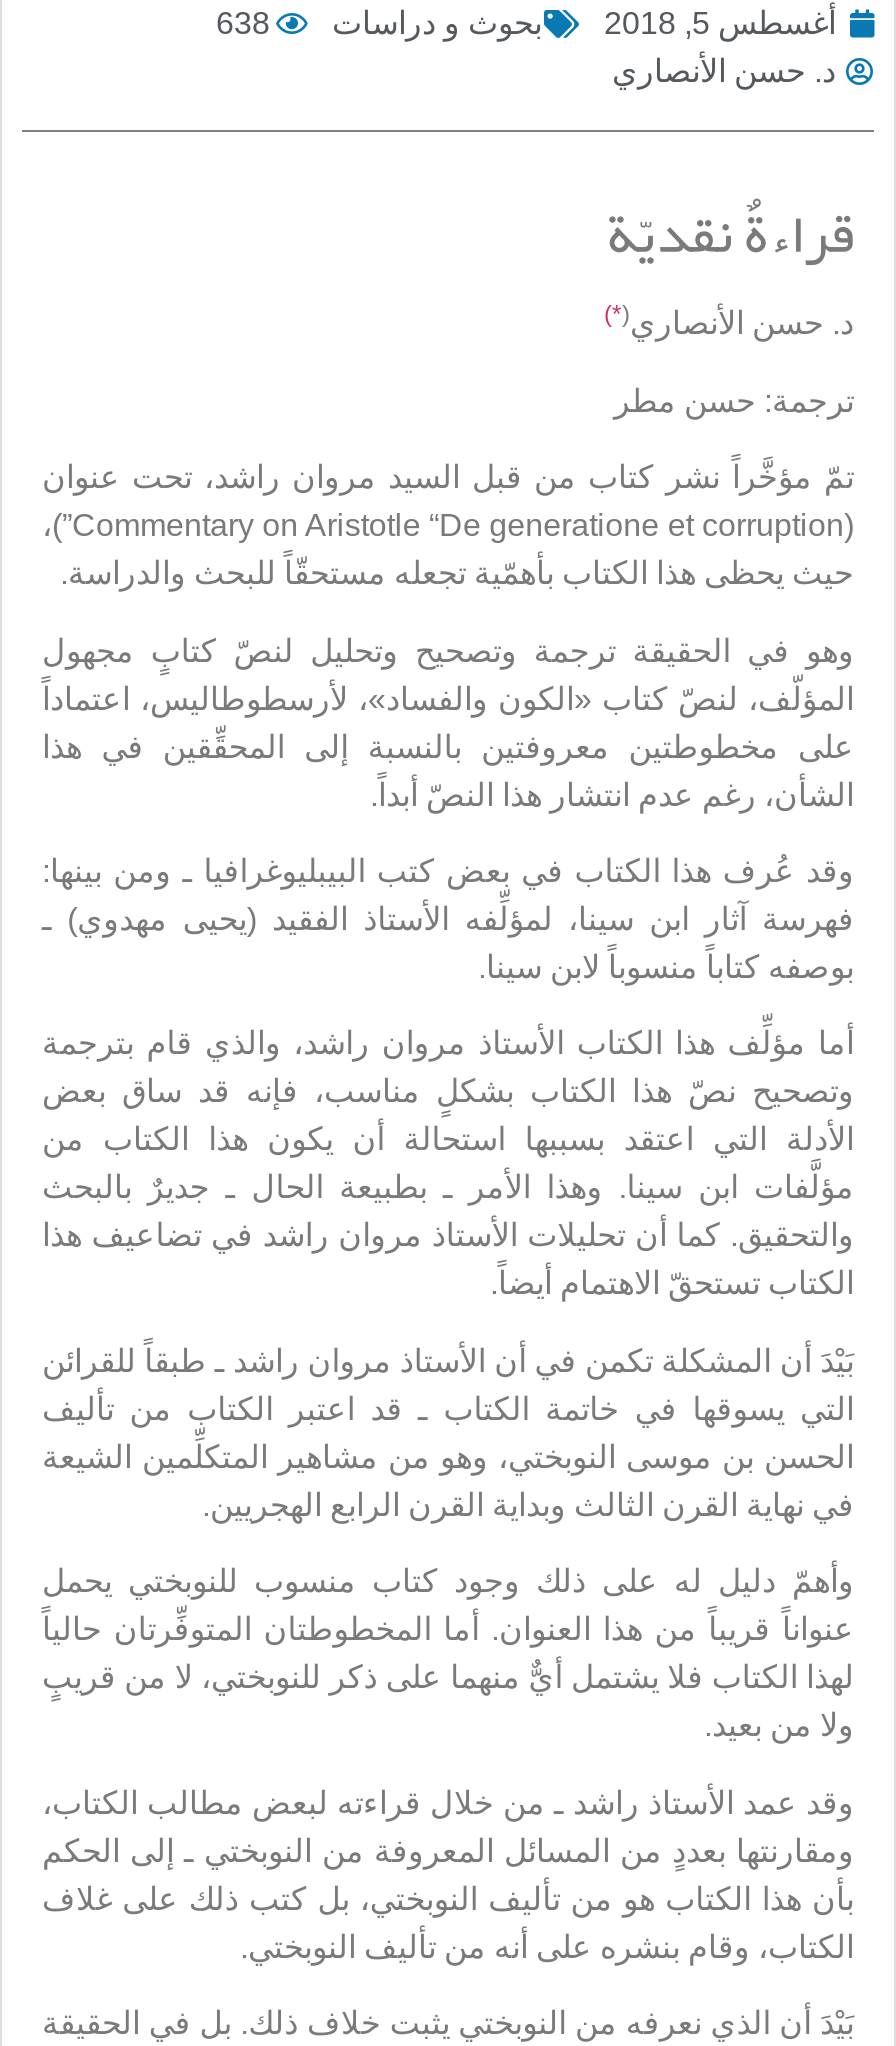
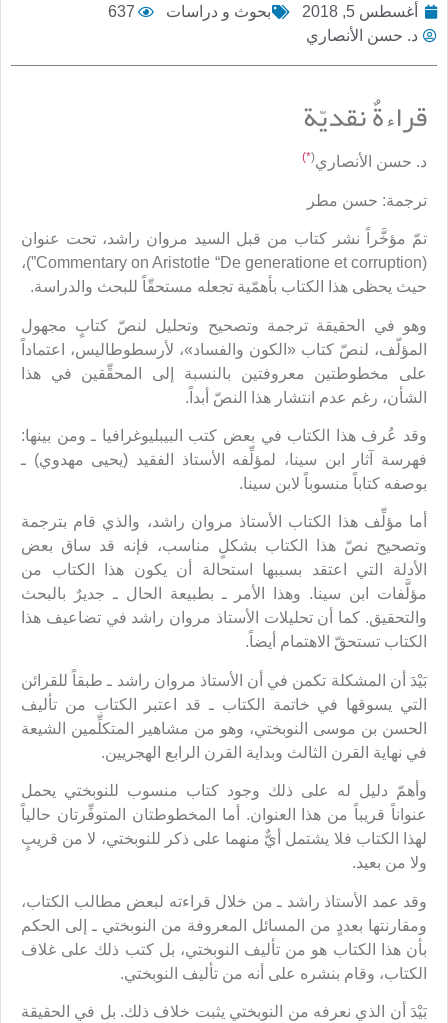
- بحوث و دراسات 638
+ بحوث و دراسات 637
